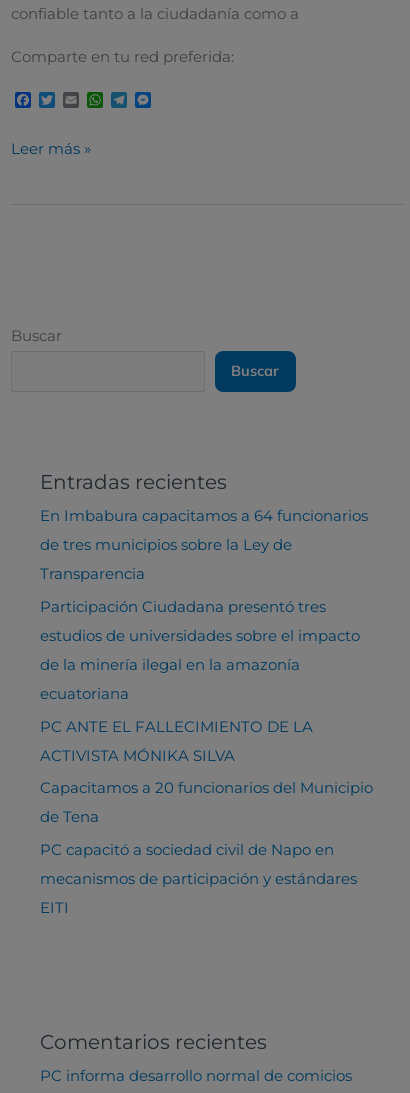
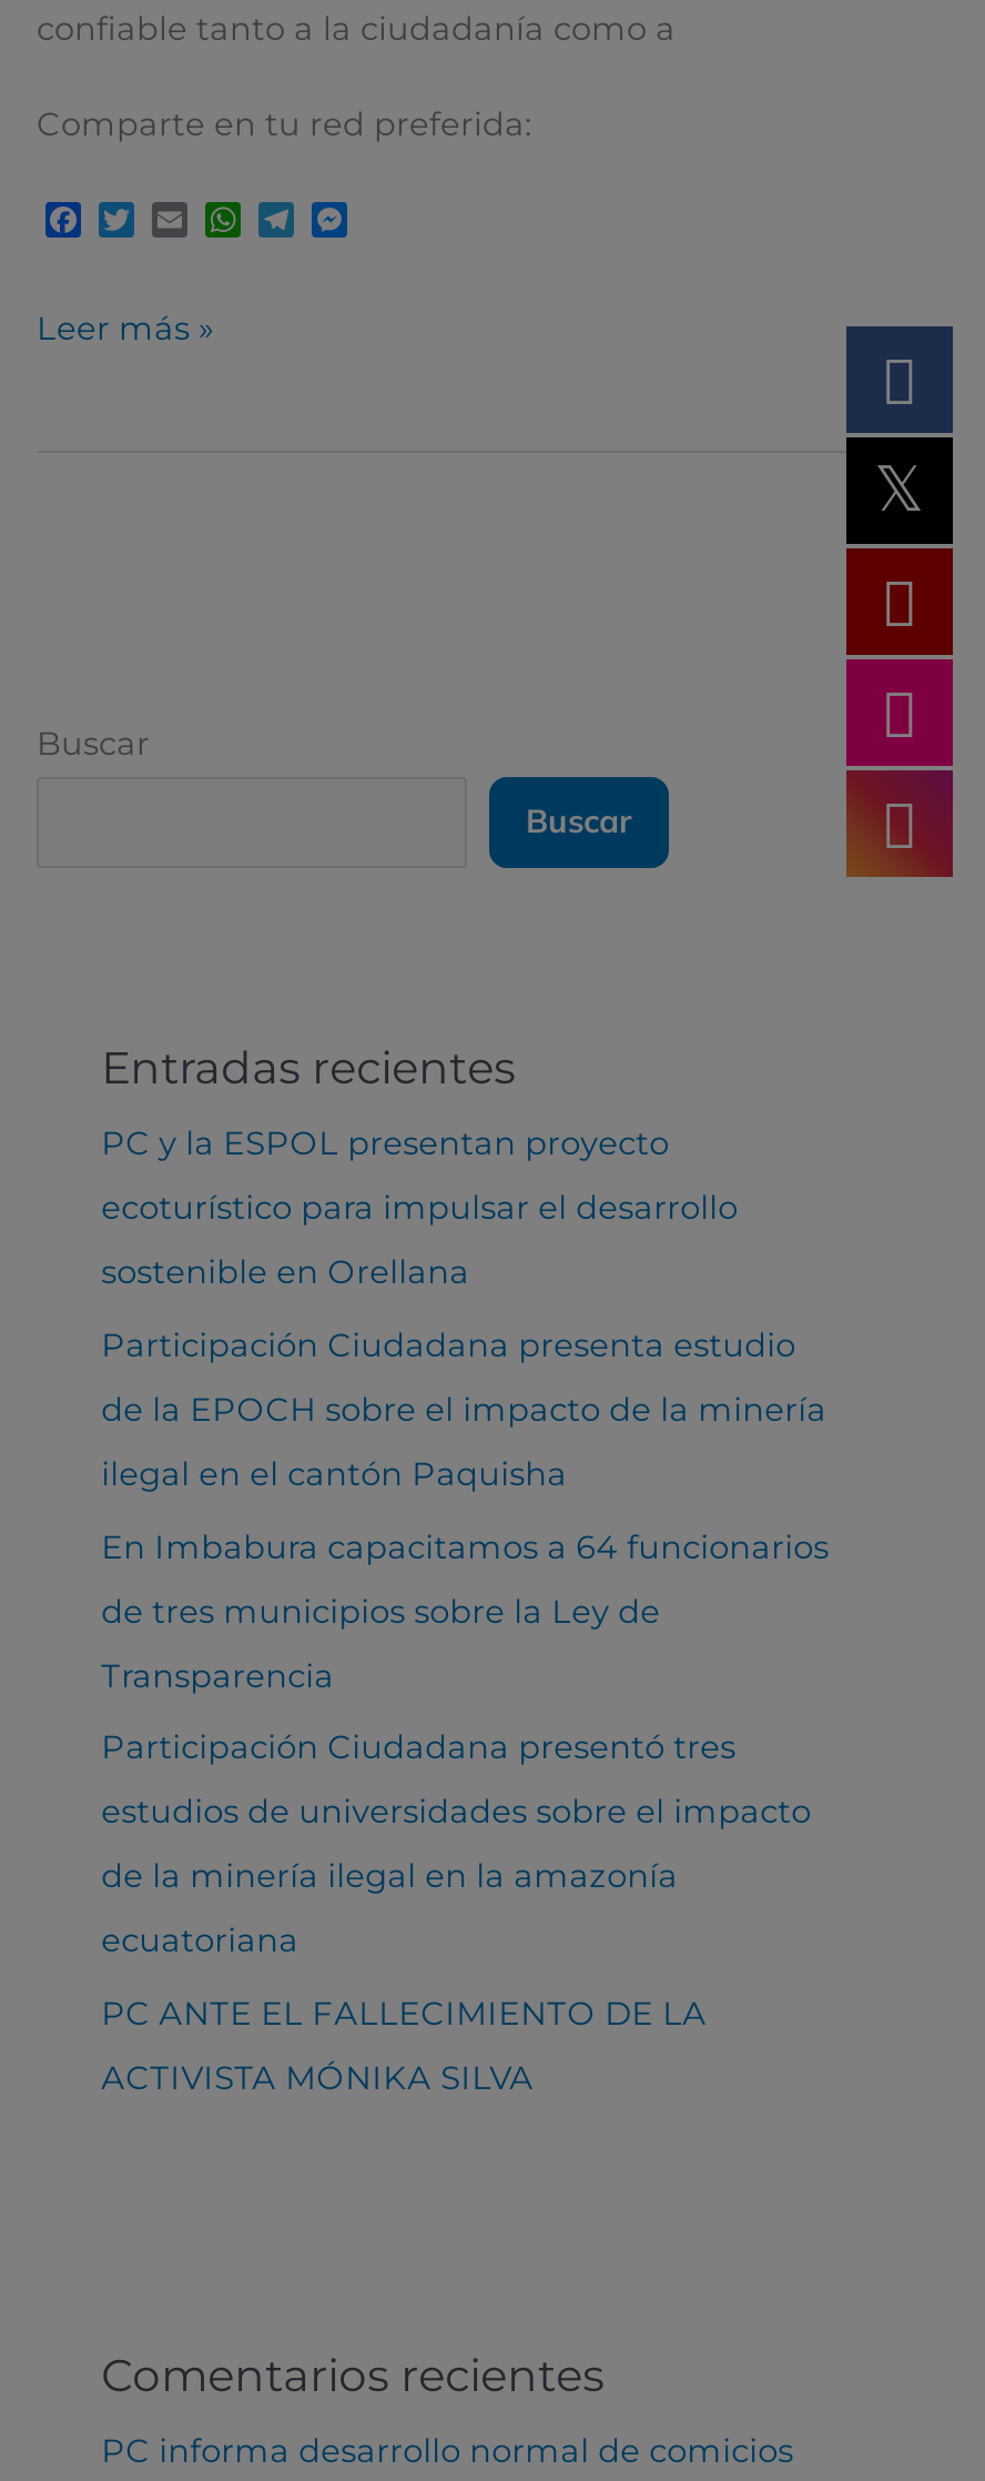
+ [image]

+ PC y la ESPOL presentan proyecto
+ ecoturístico para impulsar el desarrollo
+ sostenible en Orellana
+ Participación Ciudadana presenta estudio
+ de la EPOCH sobre el impacto de la minería
+ ilegal en el cantón Paquisha

moved down: En Imbabura capacitamos a 64 funcionarios | de tres municipios sobre la Ley de | Transparencia | ... | PC ANTE EL FALLECIMIENTO DE LA | ACTIVISTA MÓNIKA SILVA

- Capacitamos a 20 funcionarios del Municipio
- de Tena
- PC capacitó a sociedad civil de Napo en
- mecanismos de participación y estándares
- EITI
